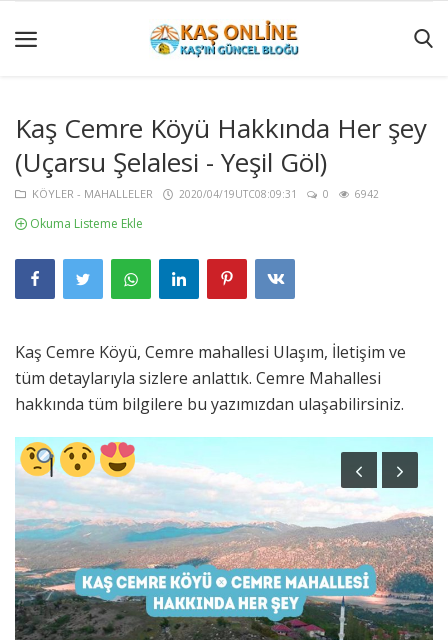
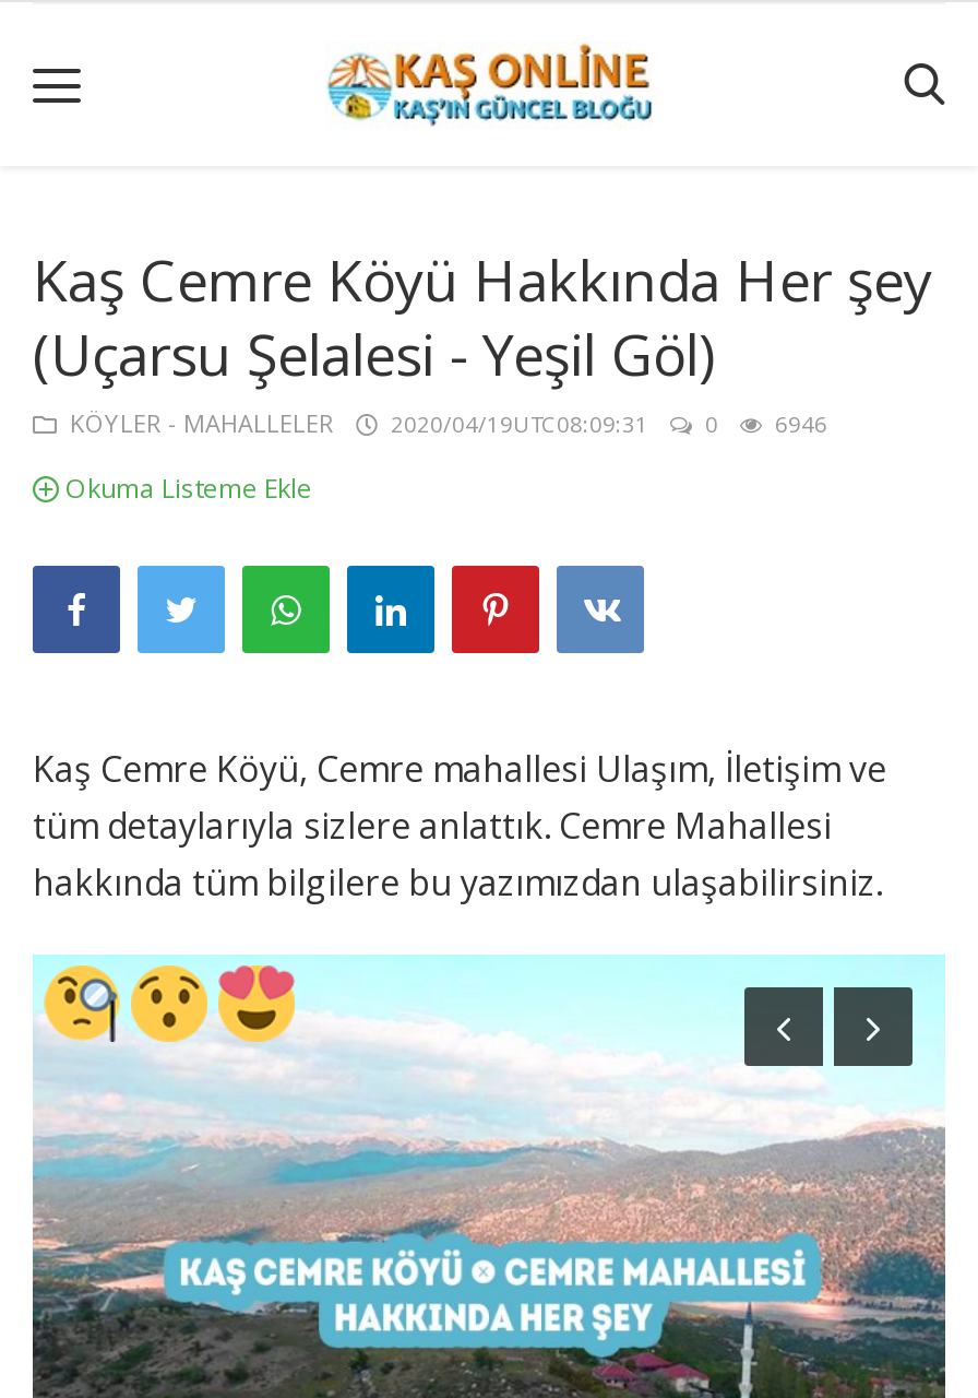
- 6942
+ 6946
